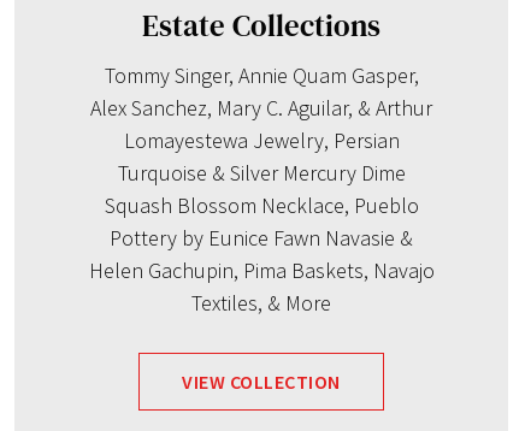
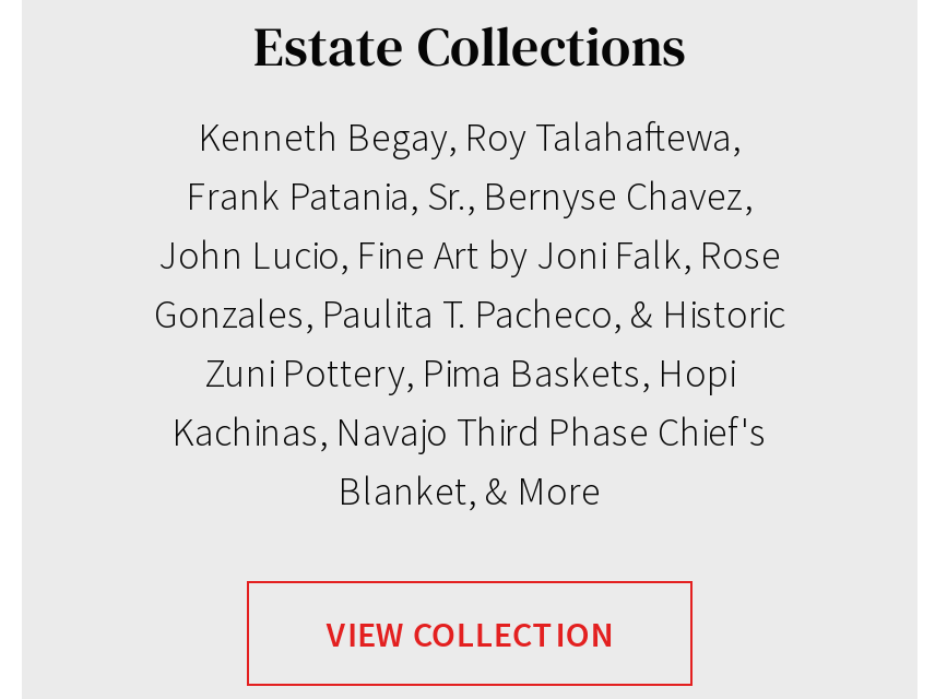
- Tommy Singer, Annie Quam Gasper,
- Alex Sanchez, Mary C. Aguilar, & Arthur
- Lomayestewa Jewelry, Persian
- Turquoise & Silver Mercury Dime
- Squash Blossom Necklace, Pueblo
- Pottery by Eunice Fawn Navasie &
- Helen Gachupin, Pima Baskets, Navajo
- Textiles, & More
+ Kenneth Begay, Roy Talahaftewa,
+ Frank Patania, Sr., Bernyse Chavez,
+ John Lucio, Fine Art by Joni Falk, Rose
+ Gonzales, Paulita T. Pacheco, & Historic
+ Zuni Pottery, Pima Baskets, Hopi
+ Kachinas, Navajo Third Phase Chief's
+ Blanket, & More
